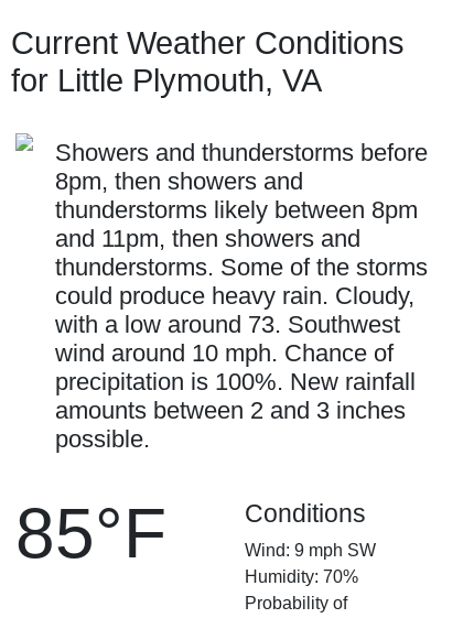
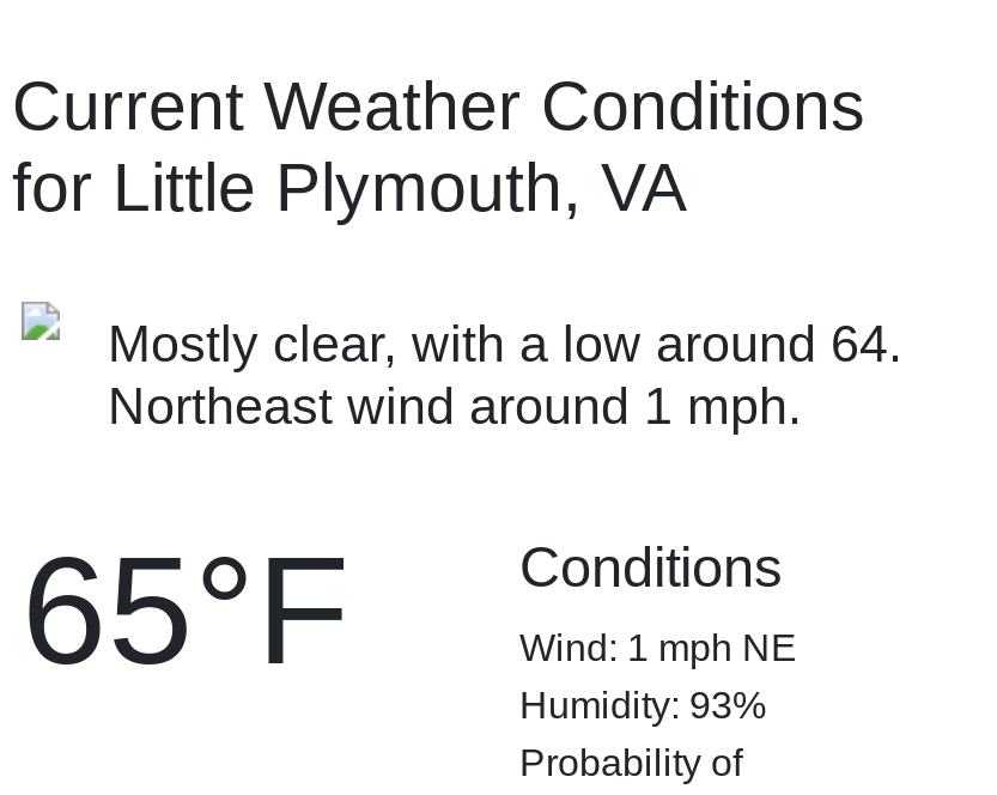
- Showers and thunderstorms before
- 8pm, then showers and
- thunderstorms likely between 8pm
- and 11pm, then showers and
- thunderstorms. Some of the storms
- could produce heavy rain. Cloudy,
- with a low around 73. Southwest
- wind around 10 mph. Chance of
- precipitation is 100%. New rainfall
- amounts between 2 and 3 inches
- possible.
+ Mostly clear, with a low around 64.
+ Northeast wind around 1 mph.

- 85°F
+ 65°F

- Wind: 9 mph SW
+ Wind: 1 mph NE

- Humidity: 70%
+ Humidity: 93%
